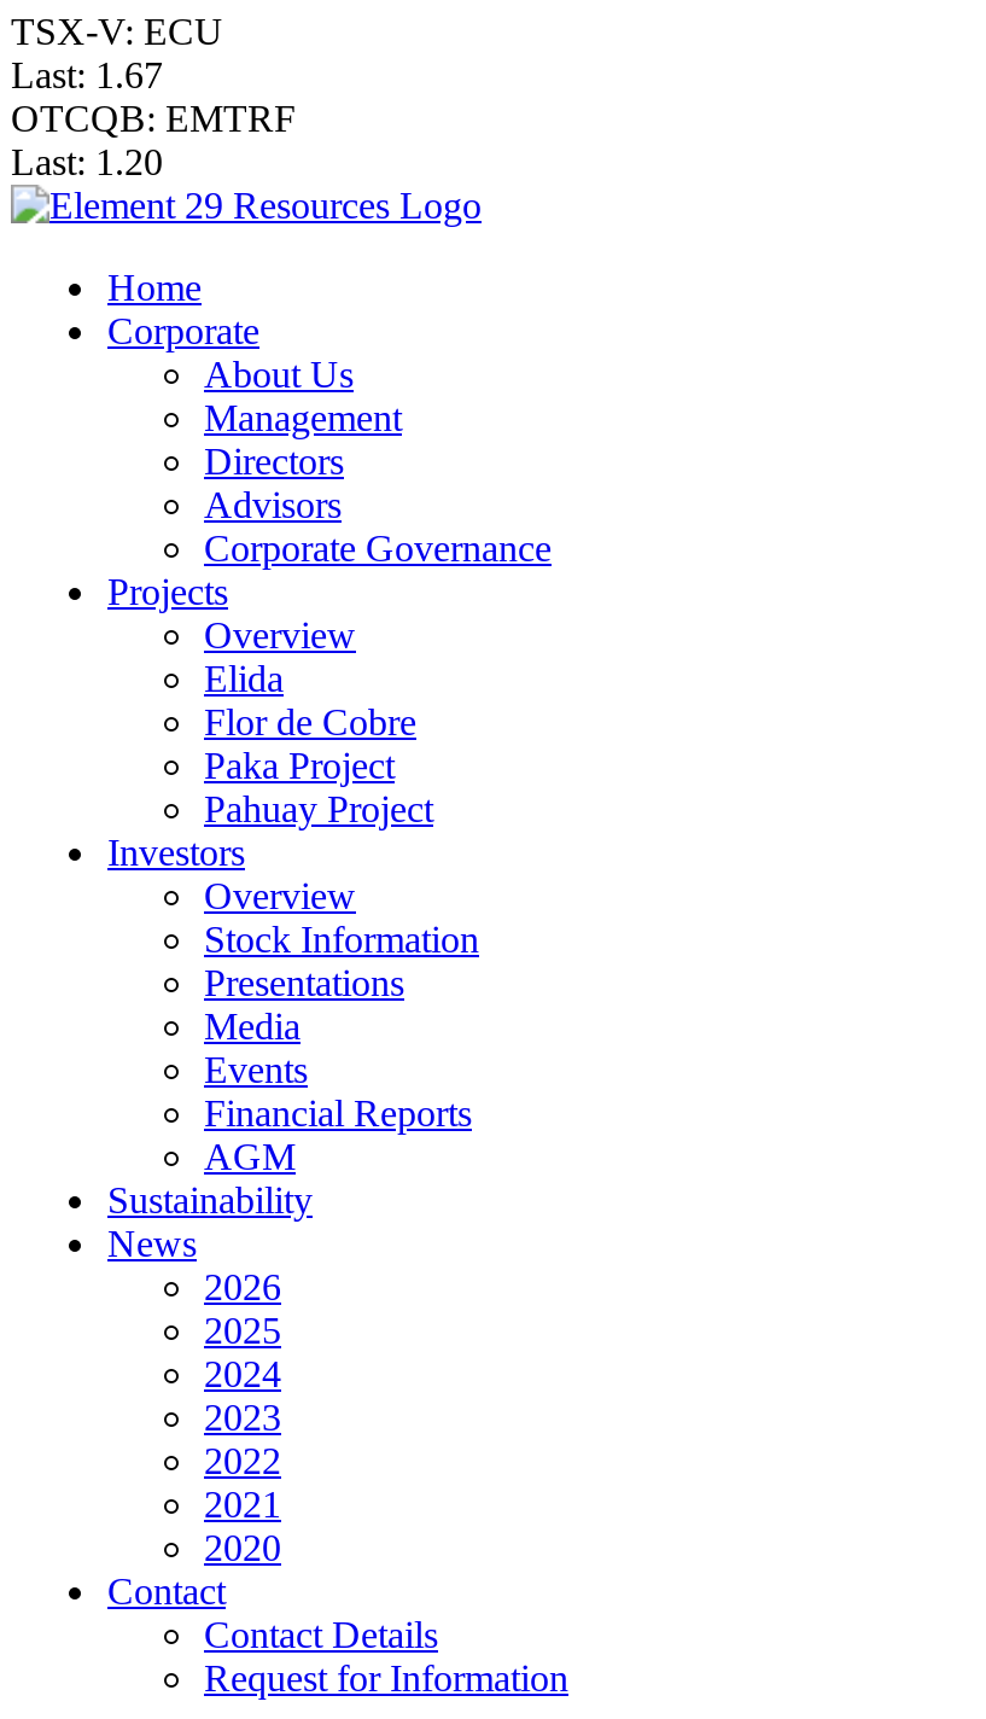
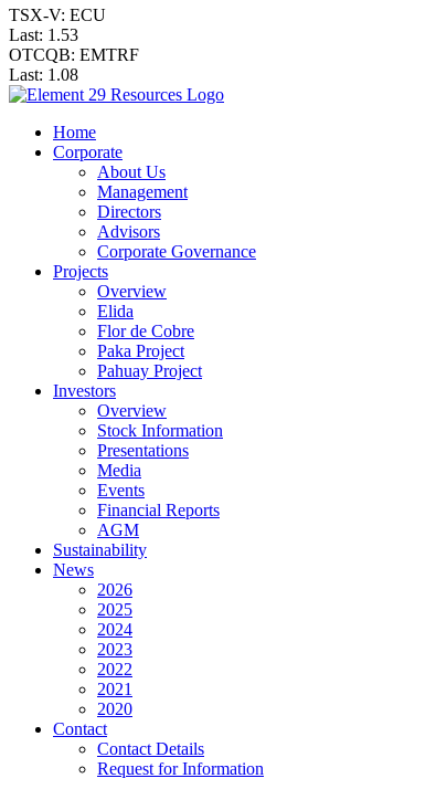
- Last: 1.67
+ Last: 1.53

- Last: 1.20
+ Last: 1.08
